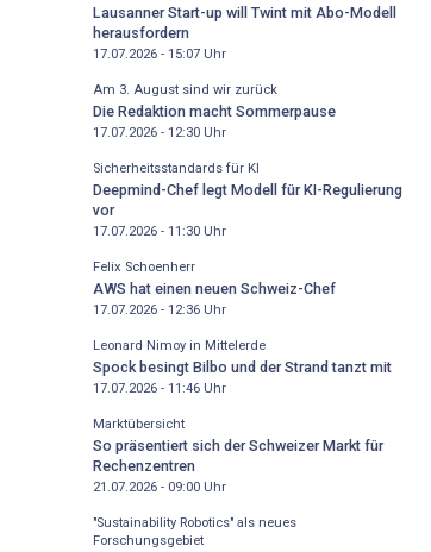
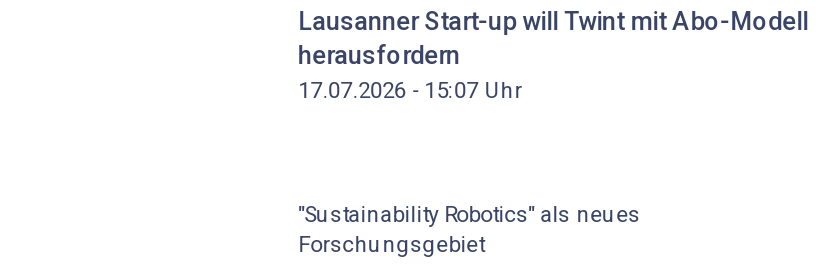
- Am 3. August sind wir zurück
- Die Redaktion macht Sommerpause
- 17.07.2026 - 12:30 Uhr
- Sicherheitsstandards für KI
- Deepmind-Chef legt Modell für KI-Regulierung
- vor
- 17.07.2026 - 11:30 Uhr
- Felix Schoenherr
- AWS hat einen neuen Schweiz-Chef
- 17.07.2026 - 12:36 Uhr
- Leonard Nimoy in Mittelerde
- Spock besingt Bilbo und der Strand tanzt mit
- 17.07.2026 - 11:46 Uhr
- Marktübersicht
- So präsentiert sich der Schweizer Markt für
- Rechenzentren
- 21.07.2026 - 09:00 Uhr
